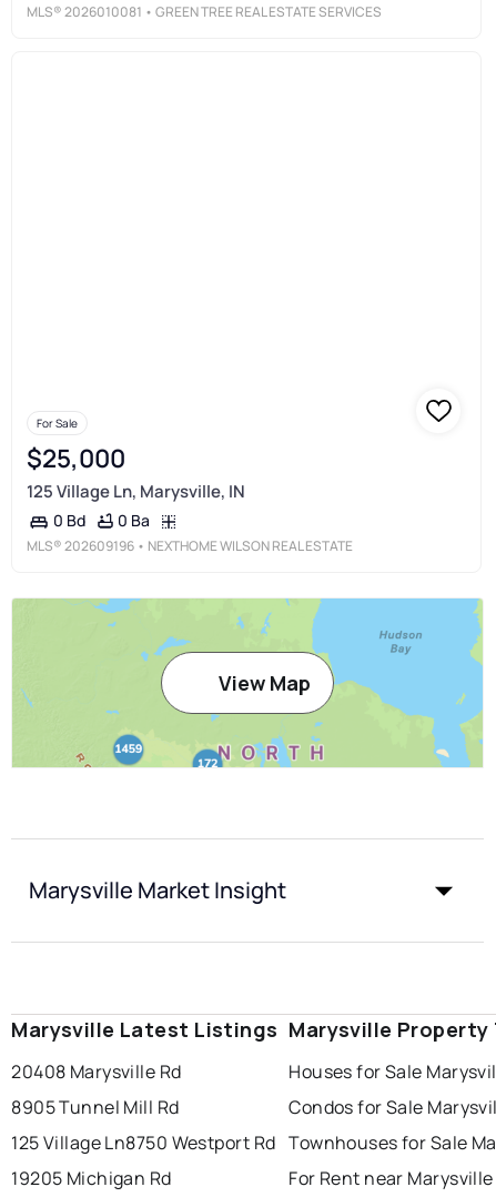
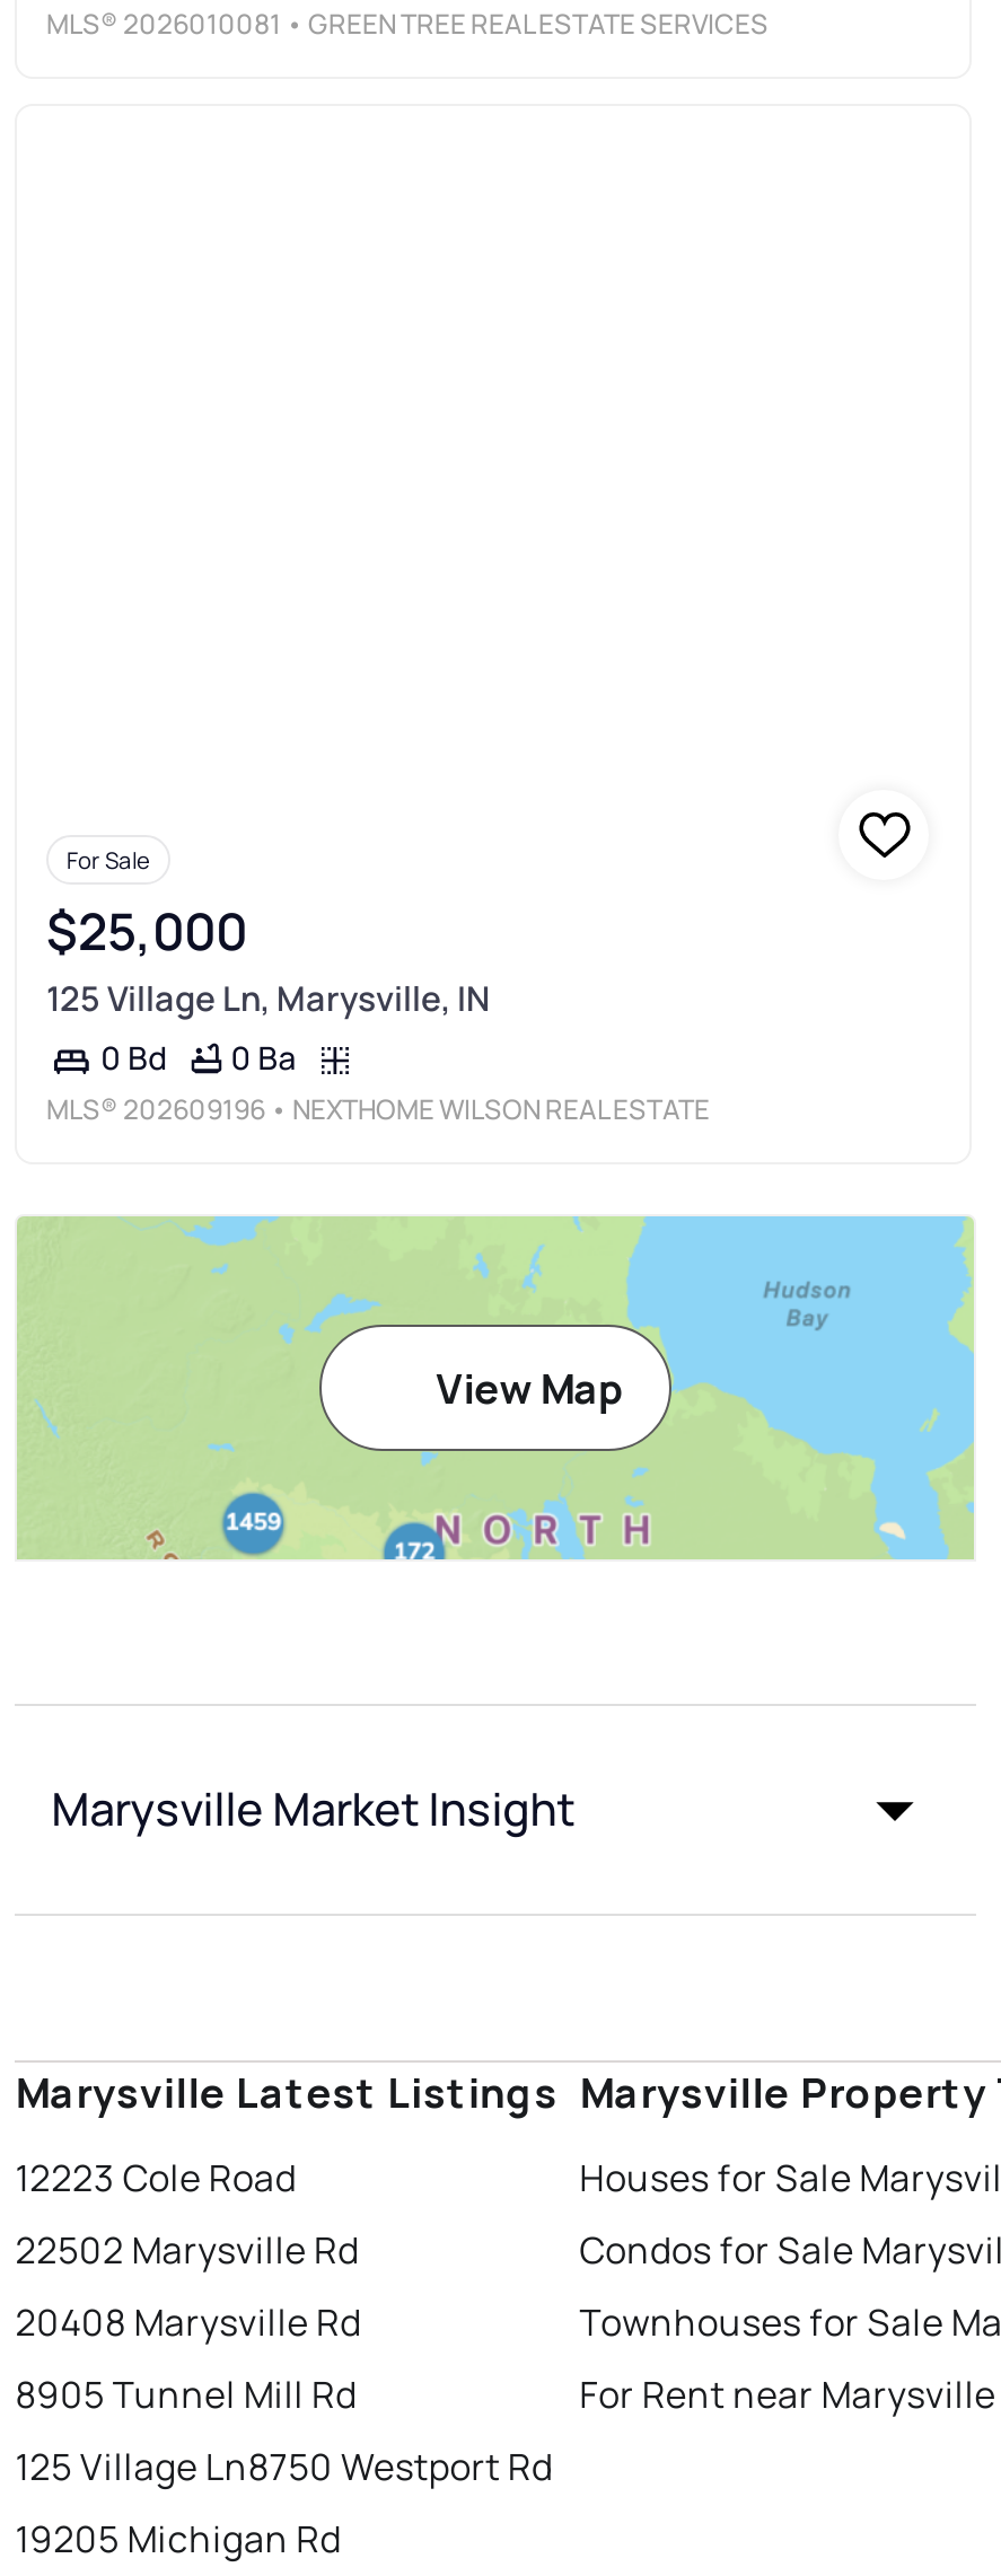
+ 12223 Cole Road
+ 22502 Marysville Rd
